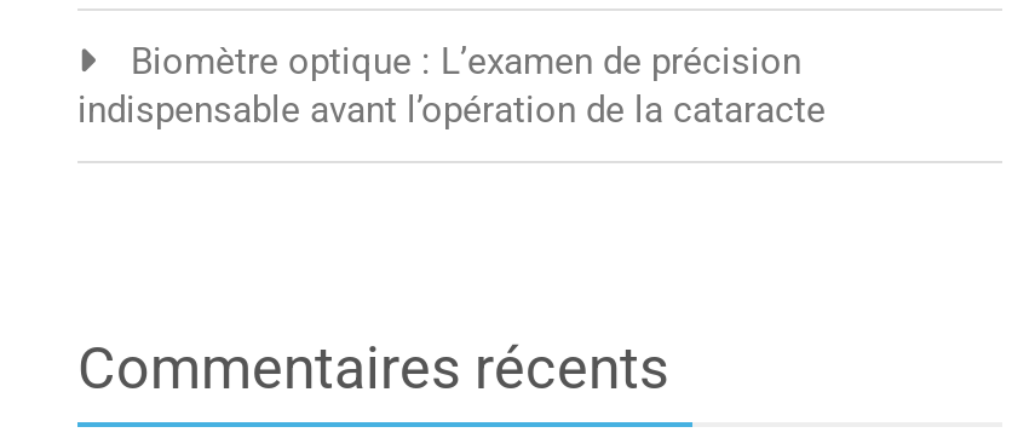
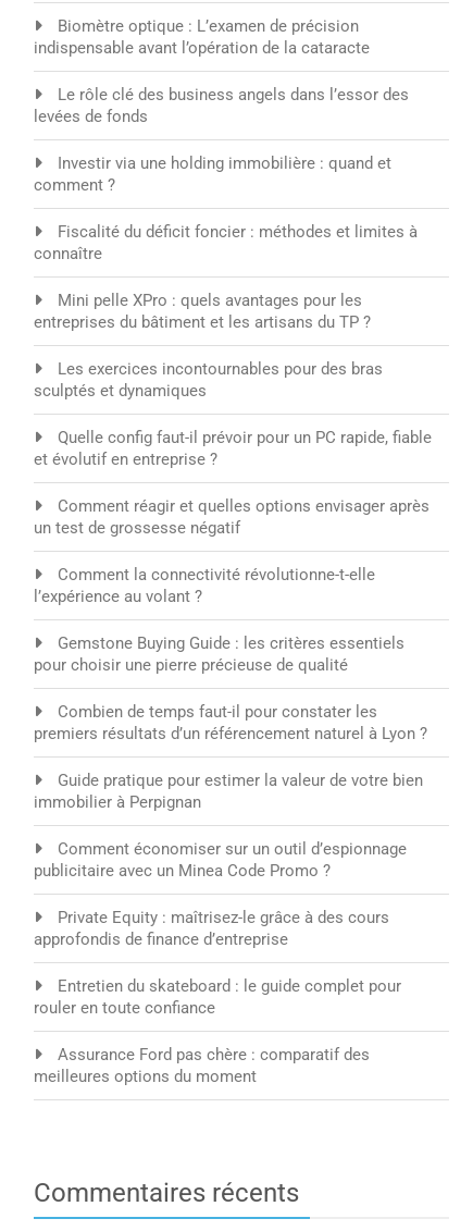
+ Le rôle clé des business angels dans l’essor des
+ levées de fonds
+ Investir via une holding immobilière : quand et
+ comment ?
+ Fiscalité du déficit foncier : méthodes et limites à
+ connaître
+ Mini pelle XPro : quels avantages pour les
+ entreprises du bâtiment et les artisans du TP ?
+ Les exercices incontournables pour des bras
+ sculptés et dynamiques
+ Quelle config faut-il prévoir pour un PC rapide, fiable
+ et évolutif en entreprise ?
+ Comment réagir et quelles options envisager après
+ un test de grossesse négatif
+ Comment la connectivité révolutionne-t-elle
+ l’expérience au volant ?
+ Gemstone Buying Guide : les critères essentiels
+ pour choisir une pierre précieuse de qualité
+ Combien de temps faut-il pour constater les
+ premiers résultats d’un référencement naturel à Lyon ?
+ Guide pratique pour estimer la valeur de votre bien
+ immobilier à Perpignan
+ Comment économiser sur un outil d’espionnage
+ publicitaire avec un Minea Code Promo ?
+ Private Equity : maîtrisez-le grâce à des cours
+ approfondis de finance d’entreprise
+ Entretien du skateboard : le guide complet pour
+ rouler en toute confiance
+ Assurance Ford pas chère : comparatif des
+ meilleures options du moment
